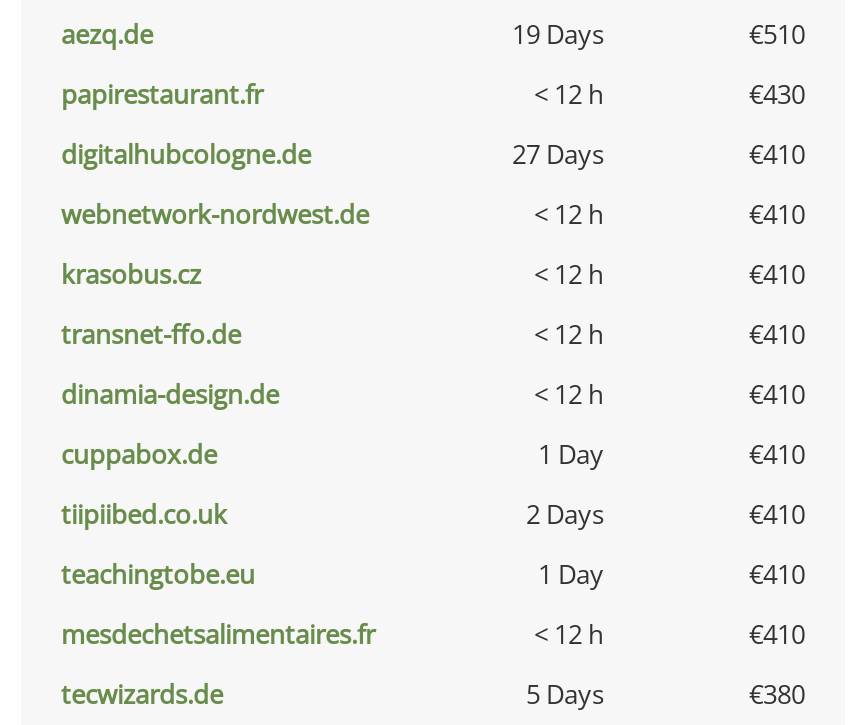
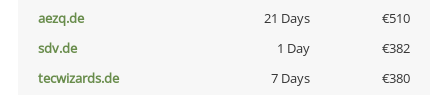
- 19 Days
+ 21 Days

- papirestaurant.fr
- < 12 h
- €430
- digitalhubcologne.de
- 27 Days
- €410
- webnetwork-nordwest.de
- < 12 h
- €410
- krasobus.cz
- < 12 h
- €410
- transnet-ffo.de
- < 12 h
- €410
- dinamia-design.de
- < 12 h
- €410
- cuppabox.de
+ sdv.de

- €410
- tiipiibed.co.uk
- 2 Days
- €410
- teachingtobe.eu
- 1 Day
- €410
- mesdechetsalimentaires.fr
- < 12 h
- €410
+ €382

- 5 Days
+ 7 Days
